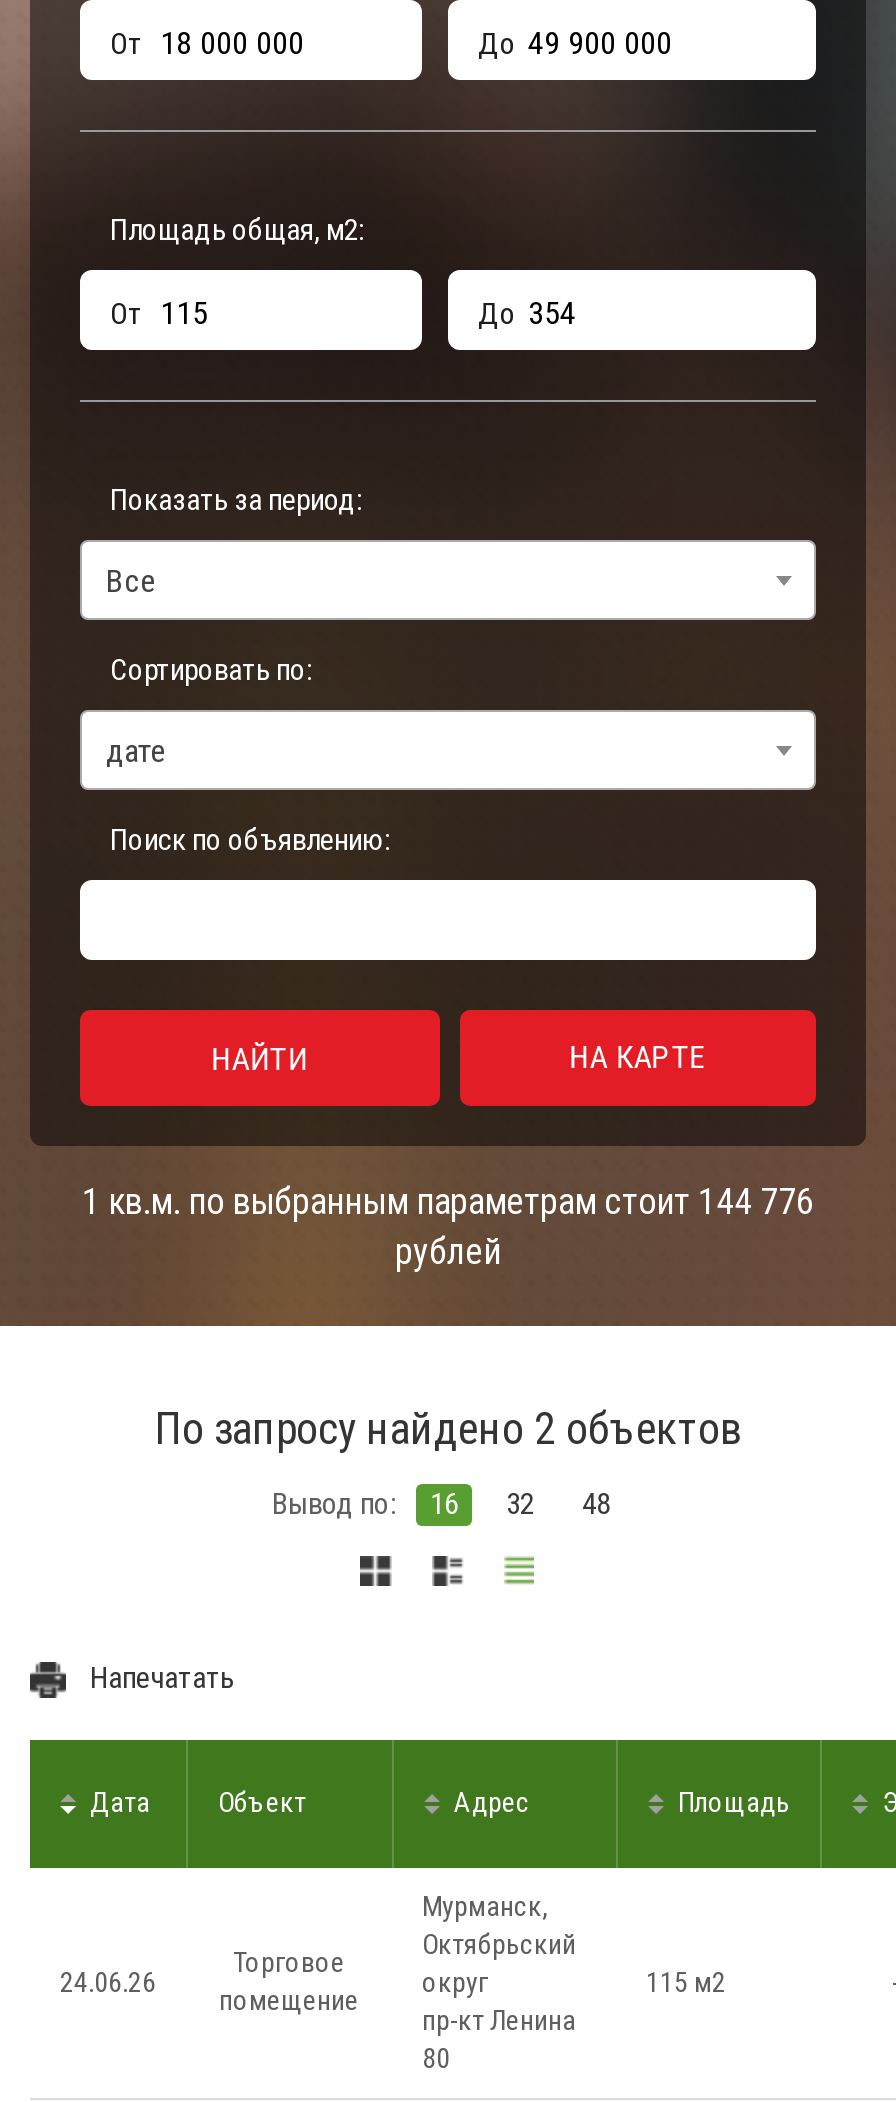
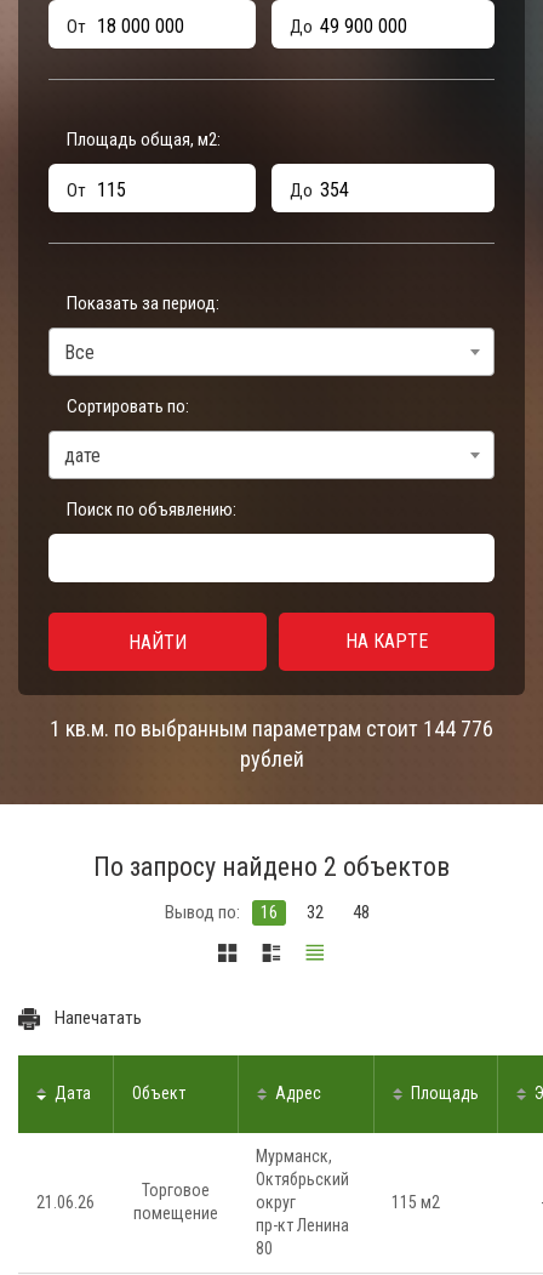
- 24.06.26
+ 21.06.26
